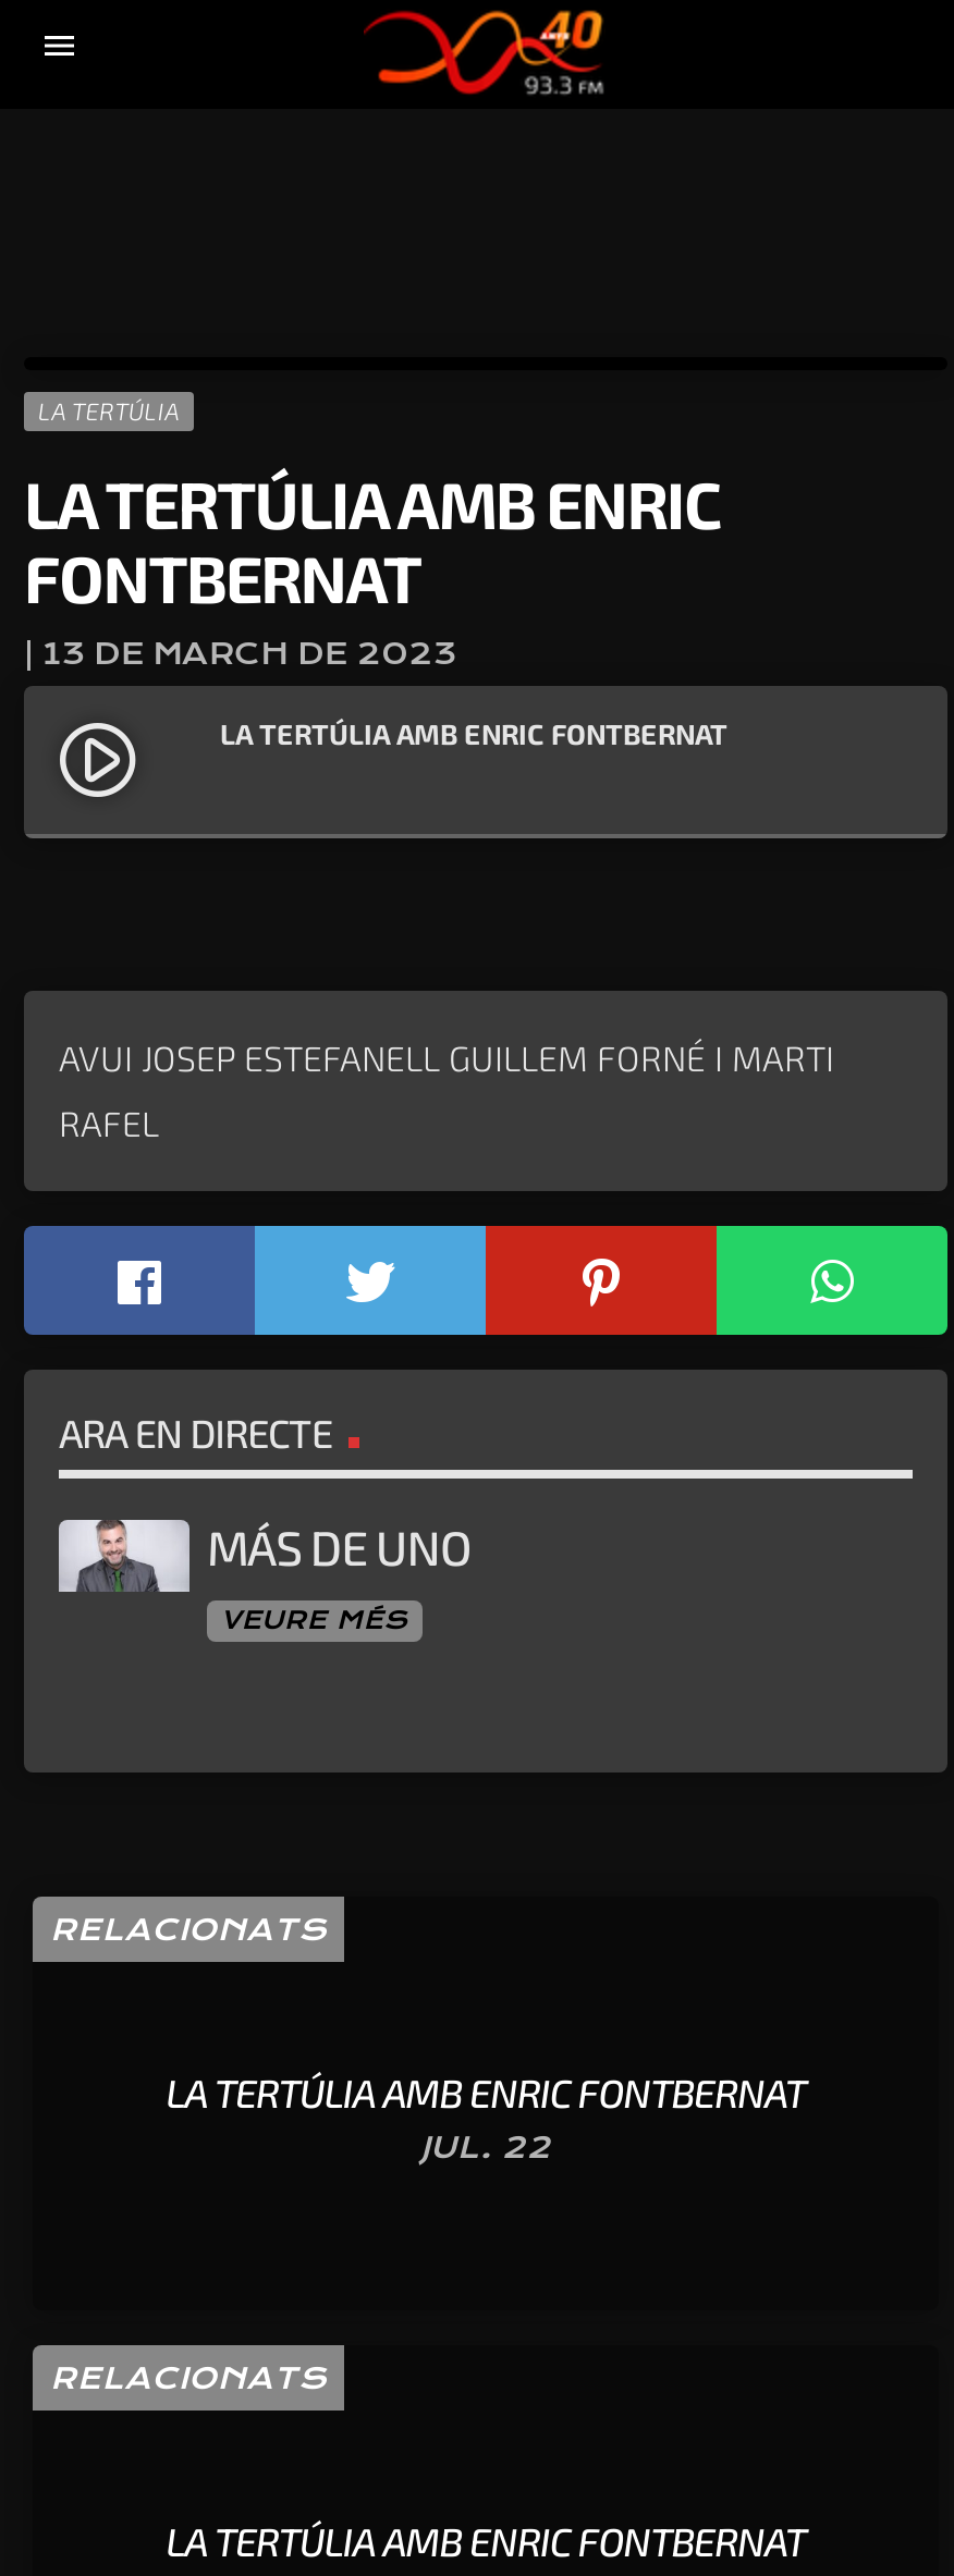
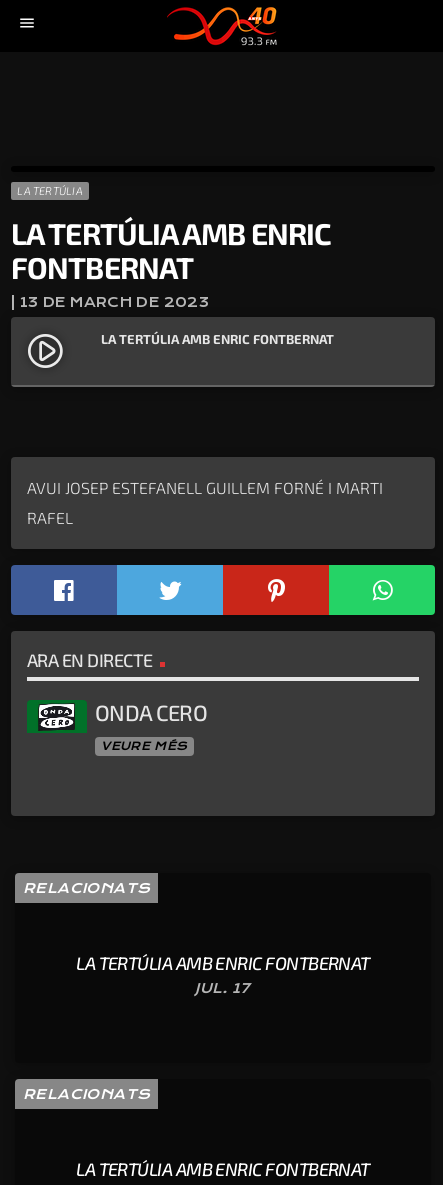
- [image]
- MÁS DE UNO
+ [image]
+ ONDA CERO

- JUL. 22
+ JUL. 17
